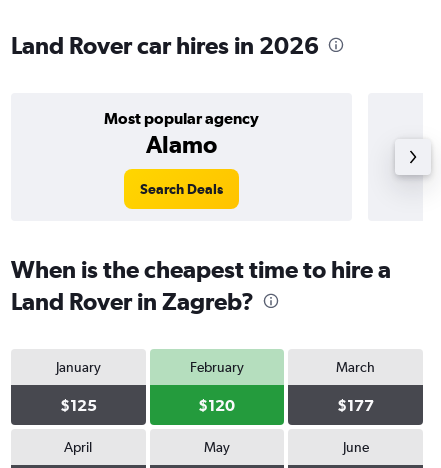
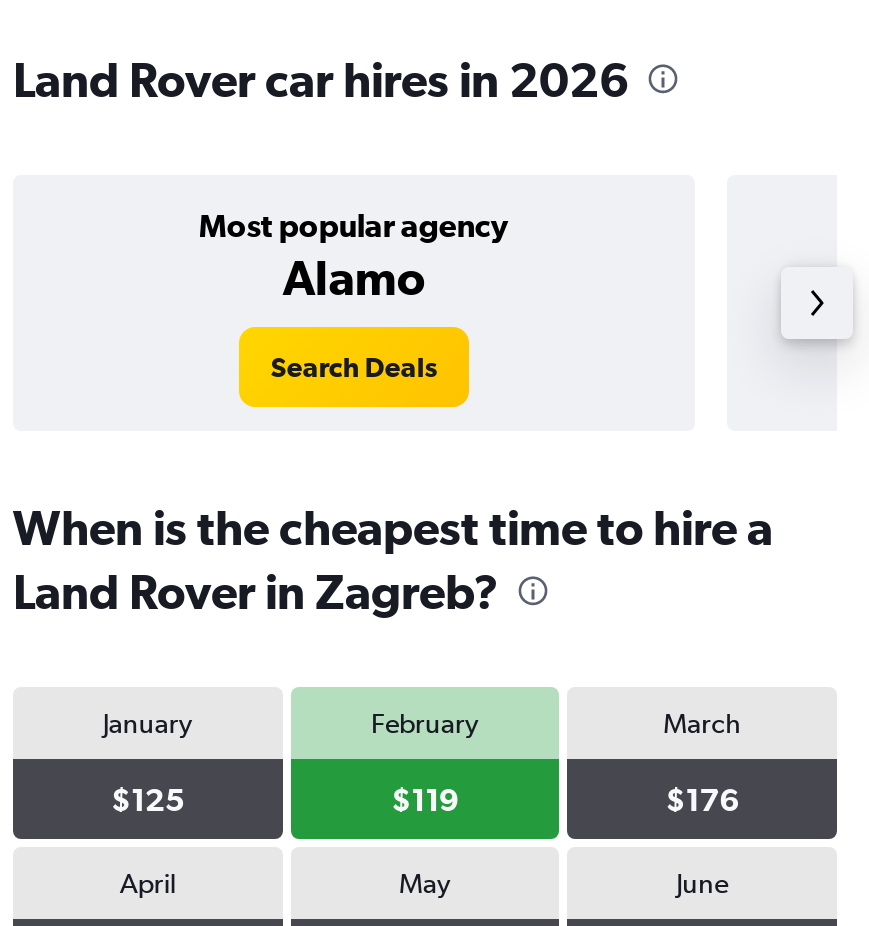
- $120
+ $119

- $177
+ $176
